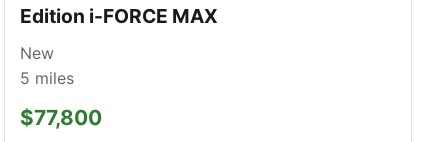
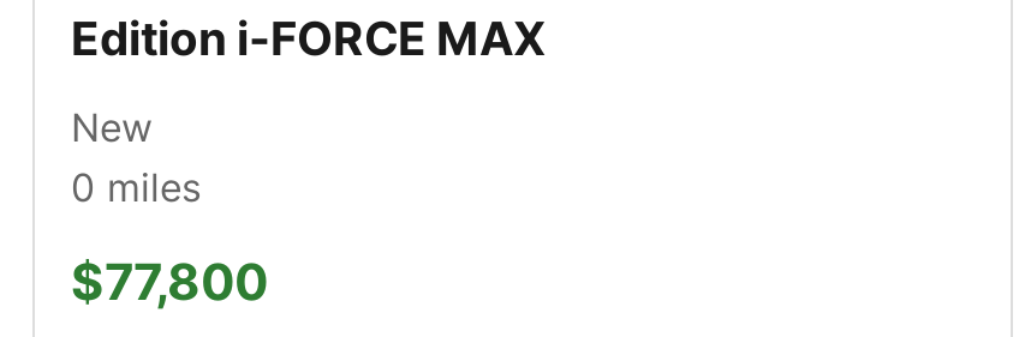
- 5 miles
+ 0 miles
